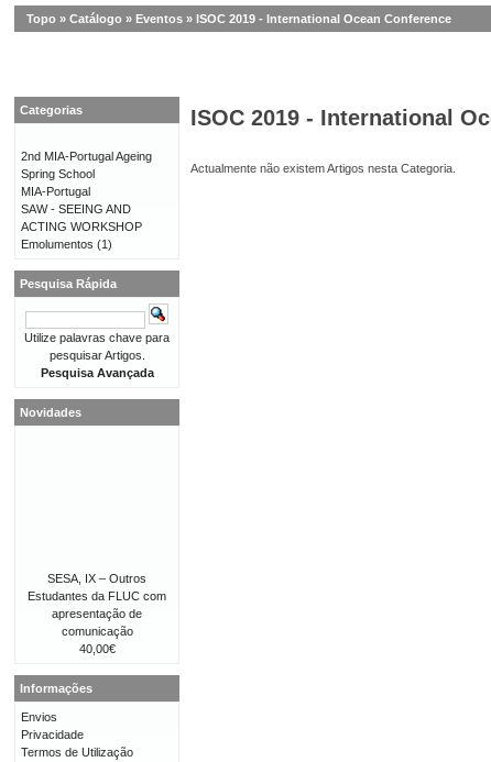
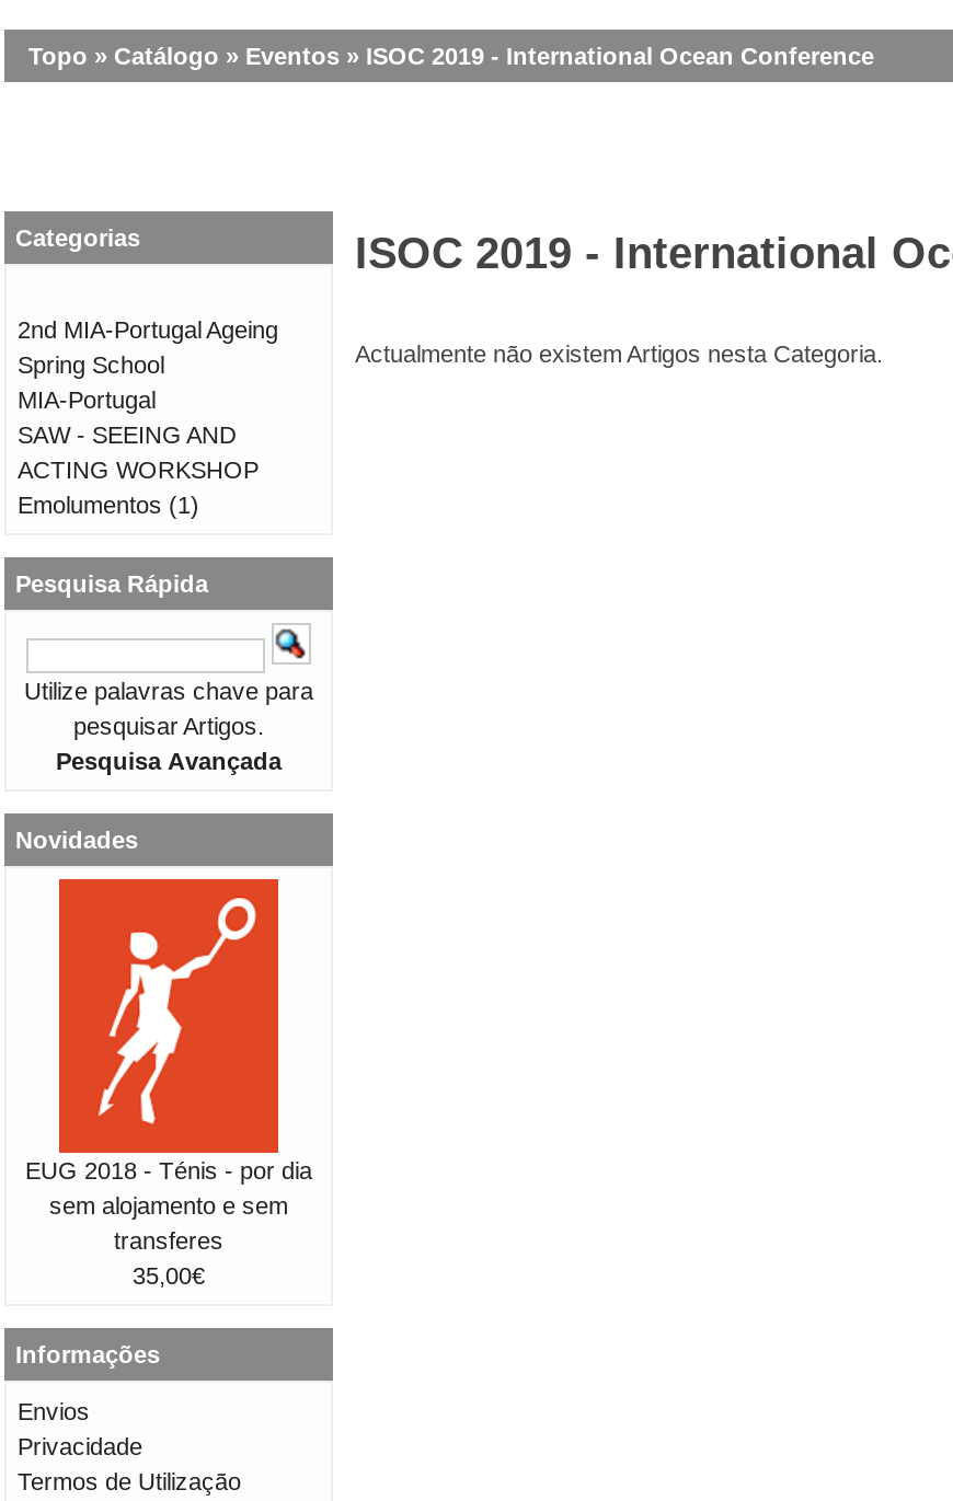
+ [image]

- SESA, IX – Outros
- Estudantes da FLUC com
- apresentação de
- comunicação
- 40,00€
+ EUG 2018 - Ténis - por dia
+ sem alojamento e sem
+ transferes
+ 35,00€
